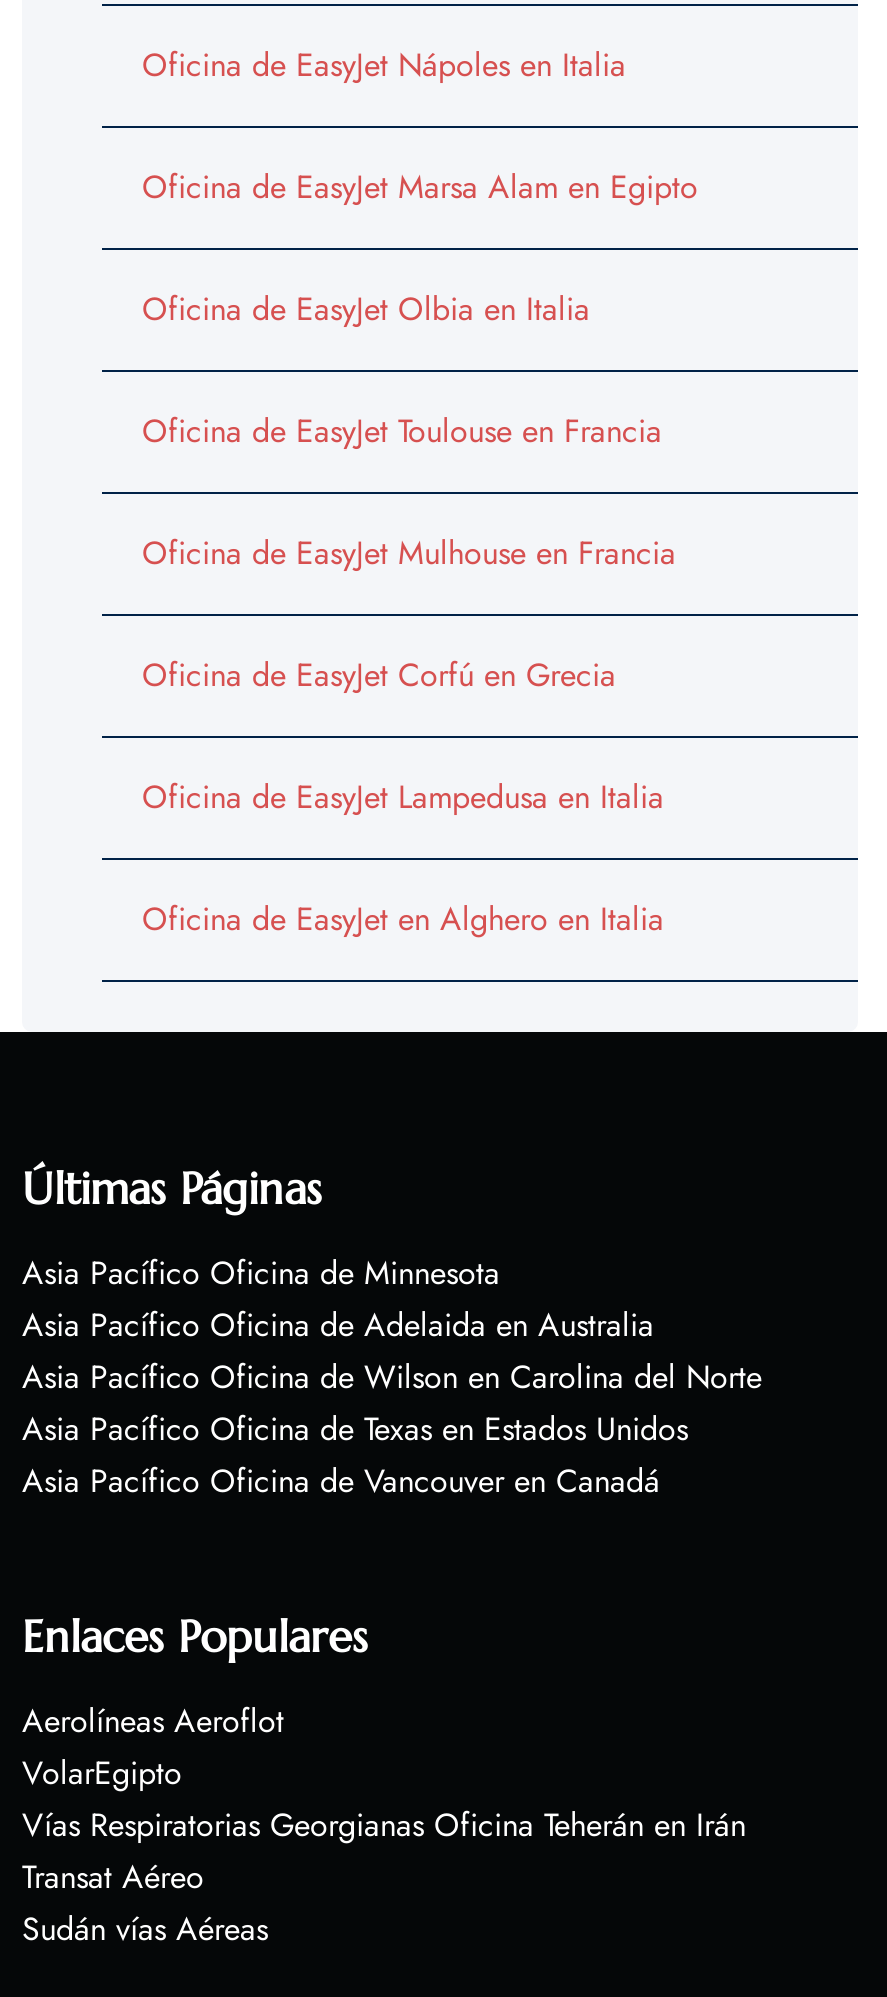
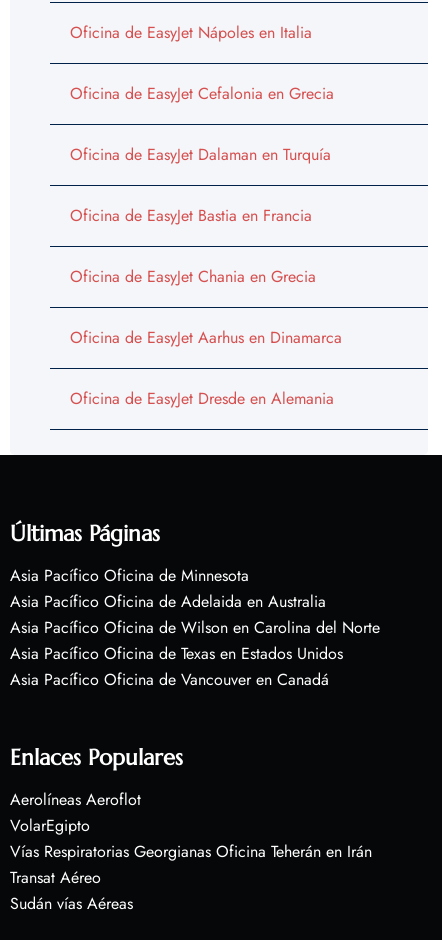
- Oficina de EasyJet Marsa Alam en Egipto
- Oficina de EasyJet Olbia en Italia
- Oficina de EasyJet Toulouse en Francia
- Oficina de EasyJet Mulhouse en Francia
- Oficina de EasyJet Corfú en Grecia
- Oficina de EasyJet Lampedusa en Italia
- Oficina de EasyJet en Alghero en Italia
+ Oficina de EasyJet Cefalonia en Grecia
+ Oficina de EasyJet Dalaman en Turquía
+ Oficina de EasyJet Bastia en Francia
+ Oficina de EasyJet Chania en Grecia
+ Oficina de EasyJet Aarhus en Dinamarca
+ Oficina de EasyJet Dresde en Alemania
